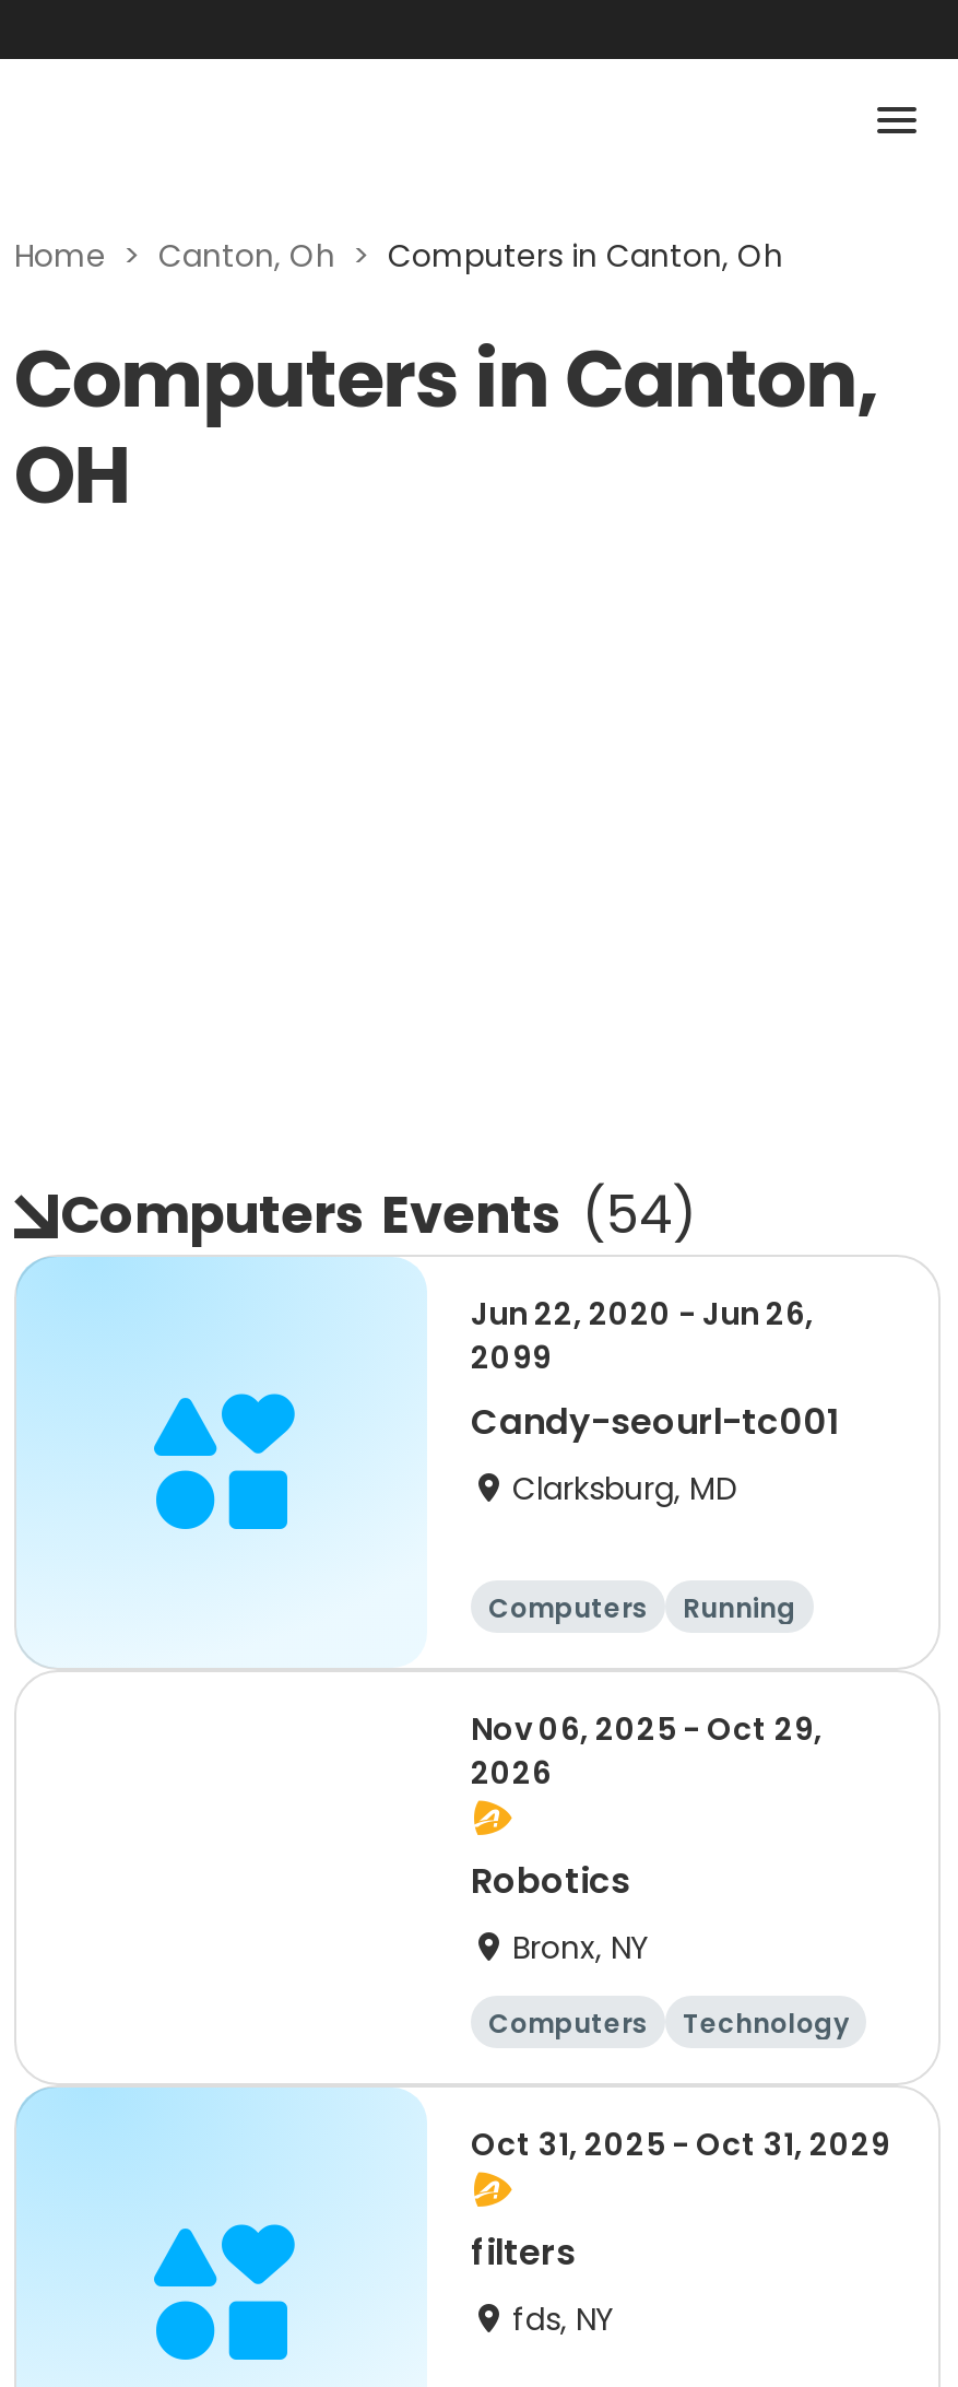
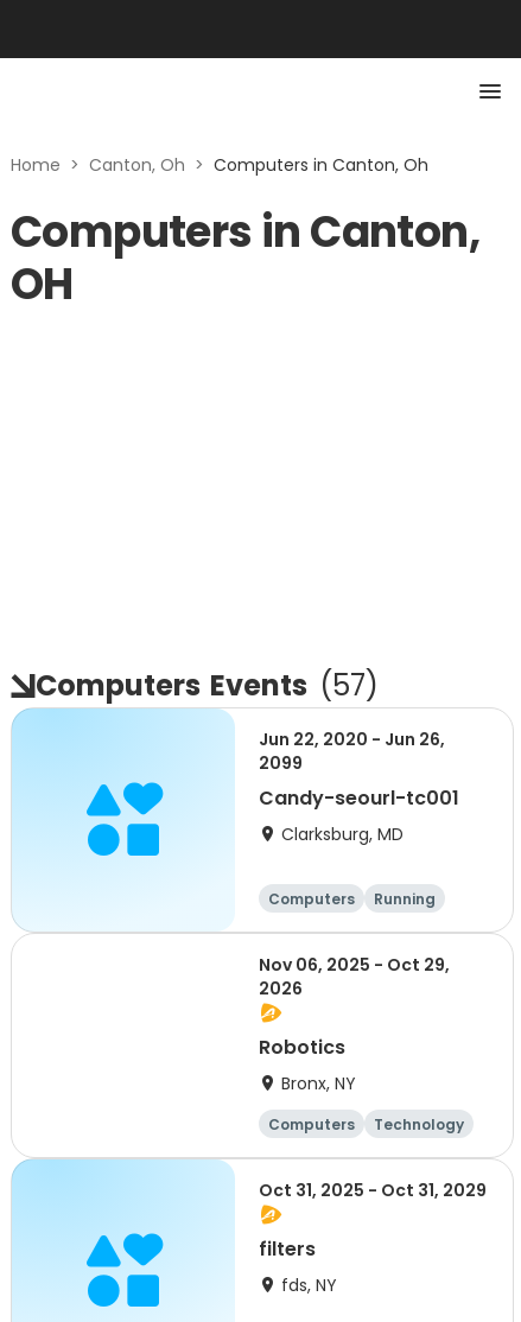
- Computers Events (54)
+ Computers Events (57)
